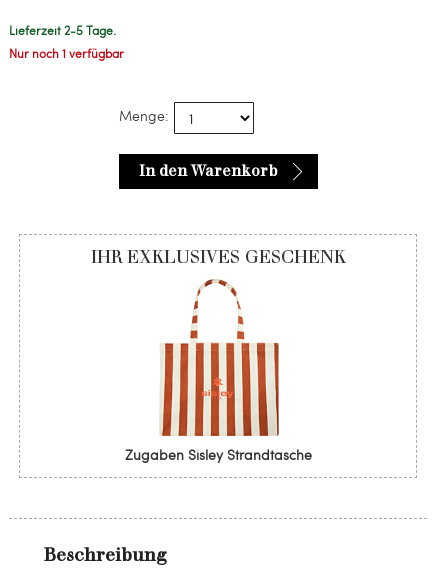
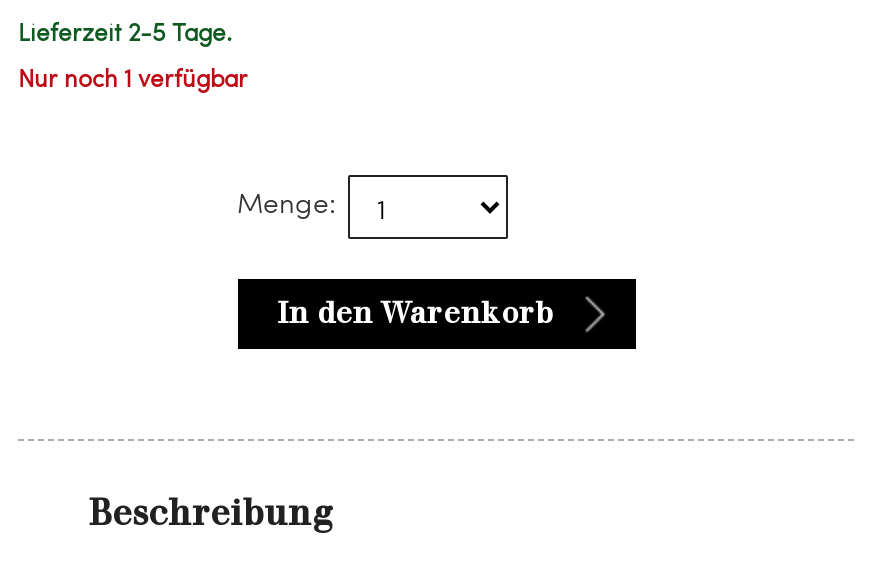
- IHR EXKLUSIVES GESCHENK

- [image]
- Zugaben Sisley Strandtasche
